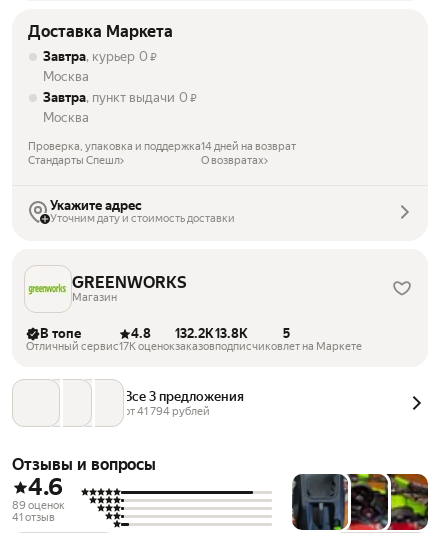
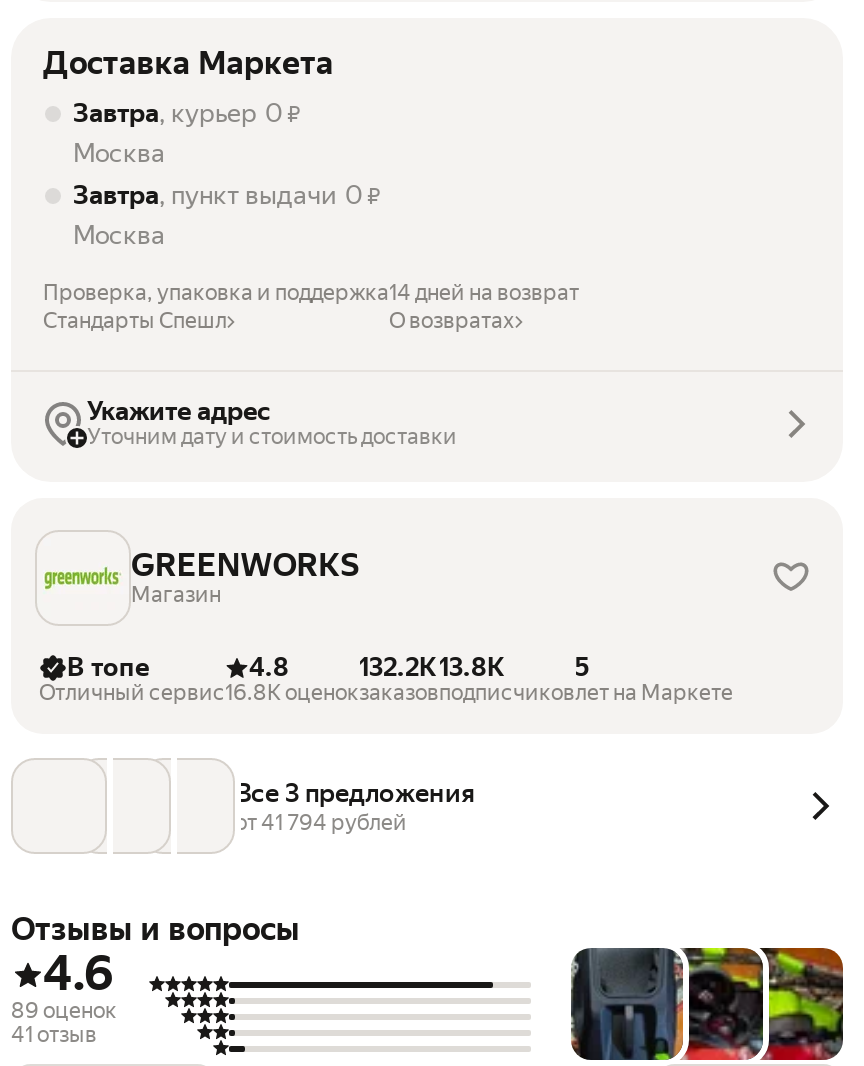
- 17K оценок
+ 16.8K оценок
